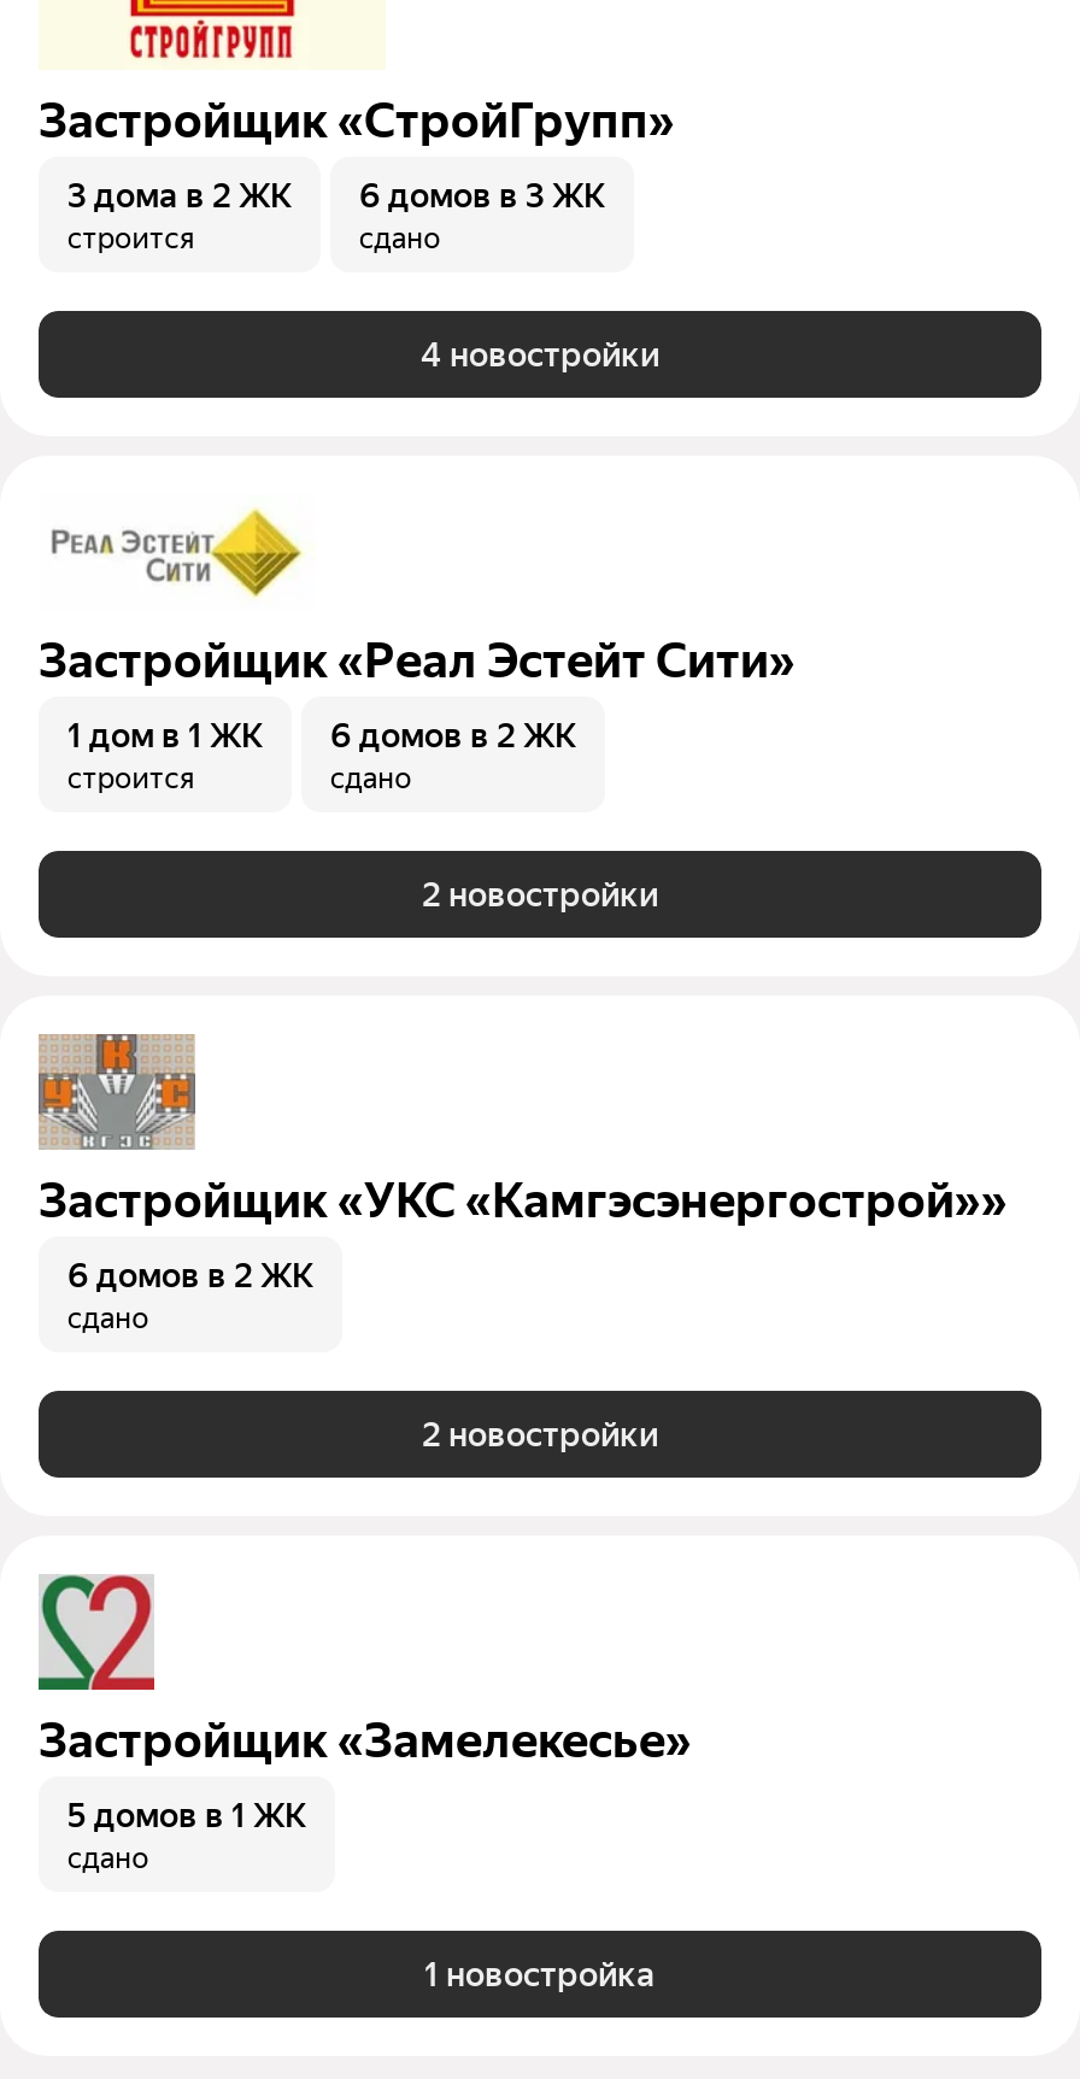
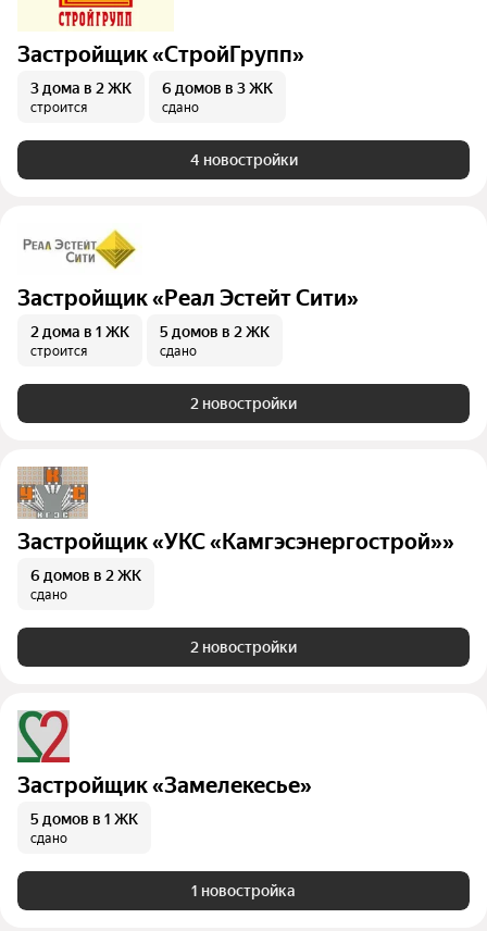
- 1 дом в 1 ЖК
+ 2 дома в 1 ЖК

- 6 домов в 2 ЖК
+ 5 домов в 2 ЖК
